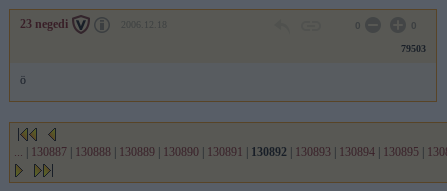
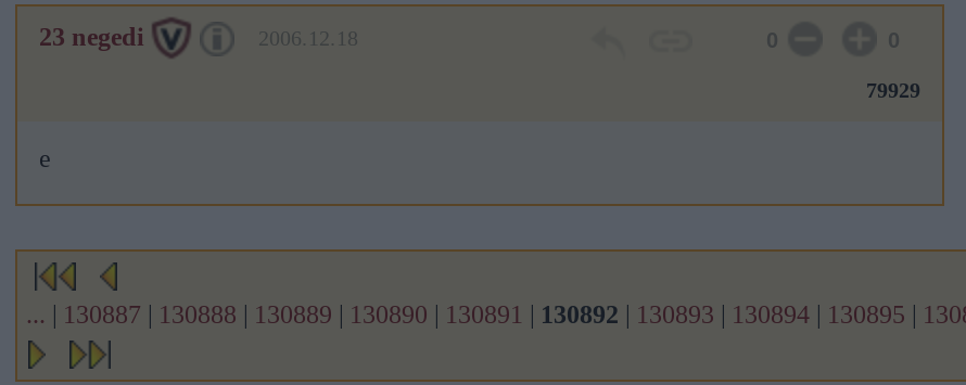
- 79503
+ 79929

- ö
+ e
